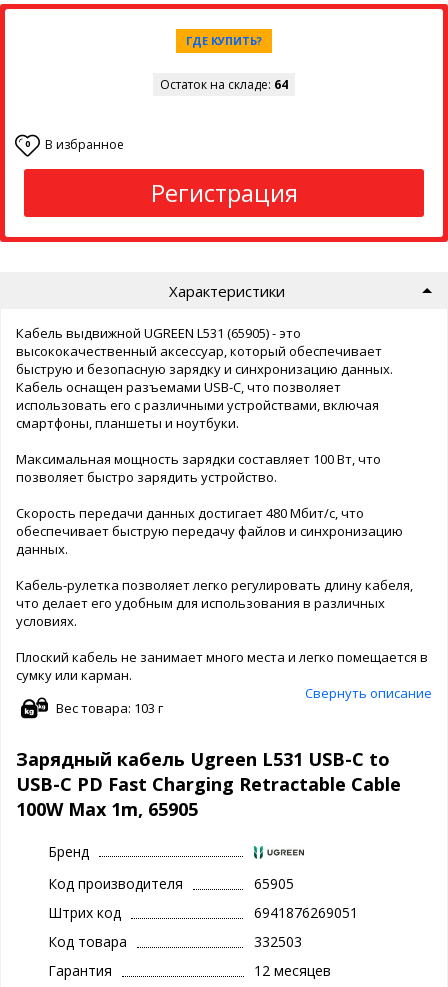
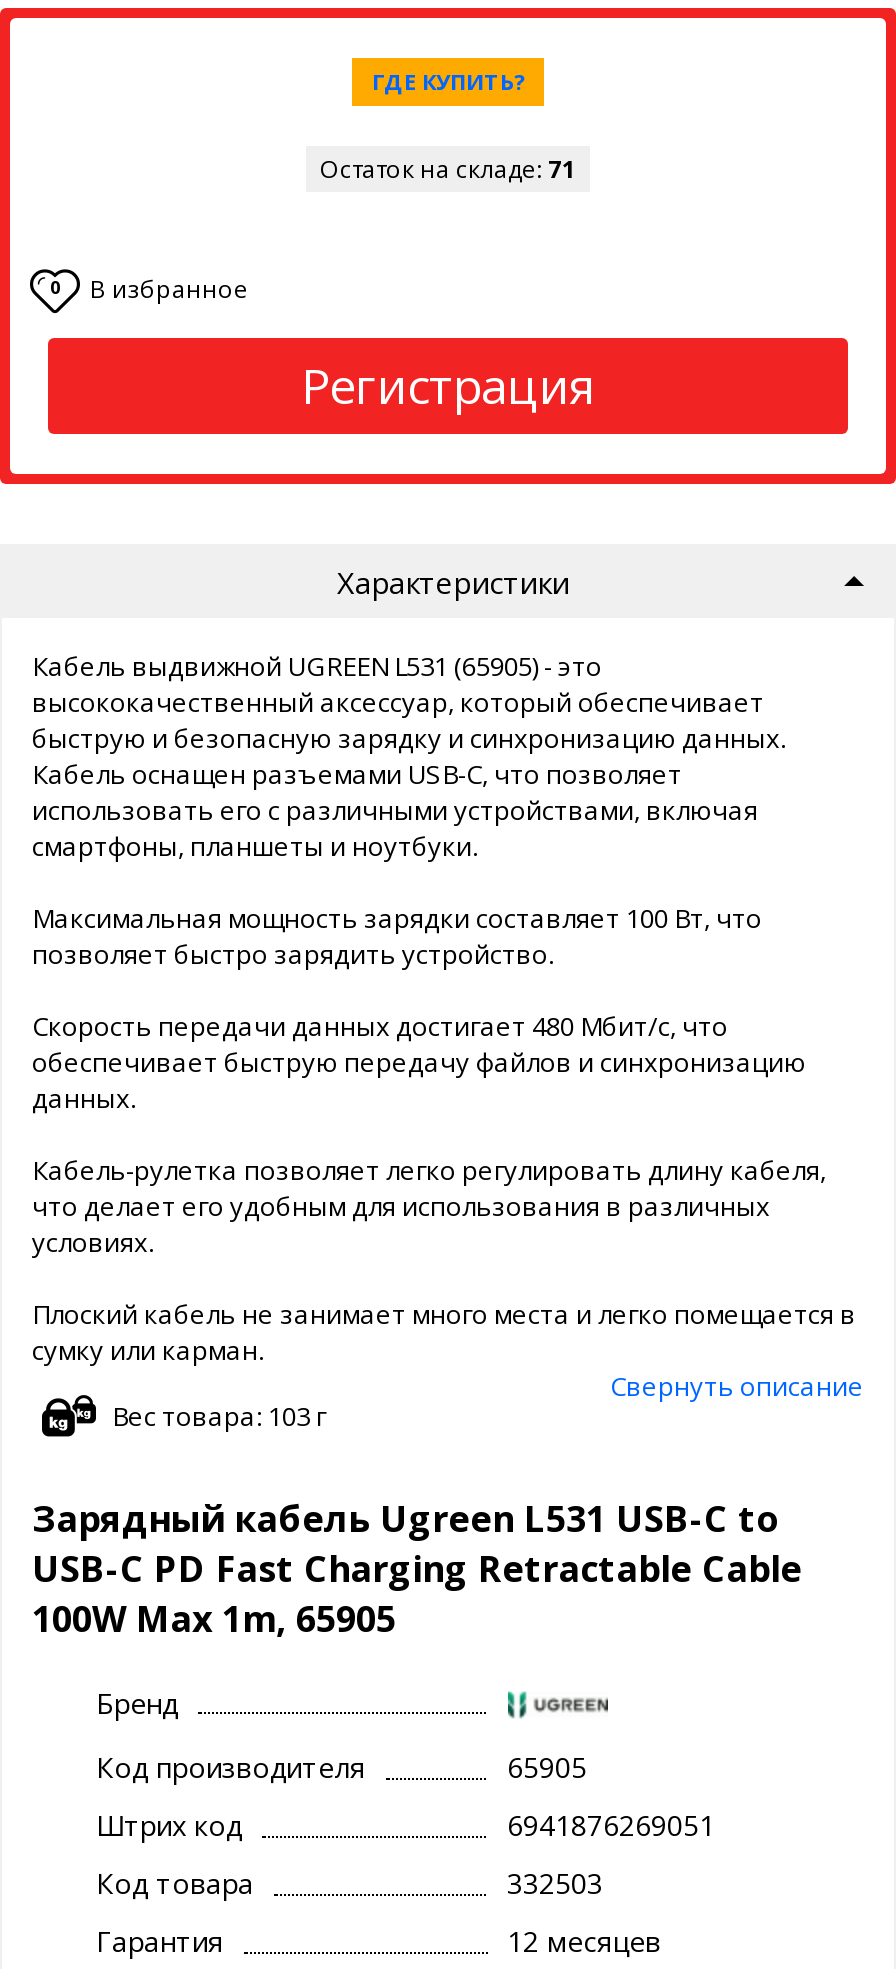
- Остаток на складе: 64
+ Остаток на складе: 71
